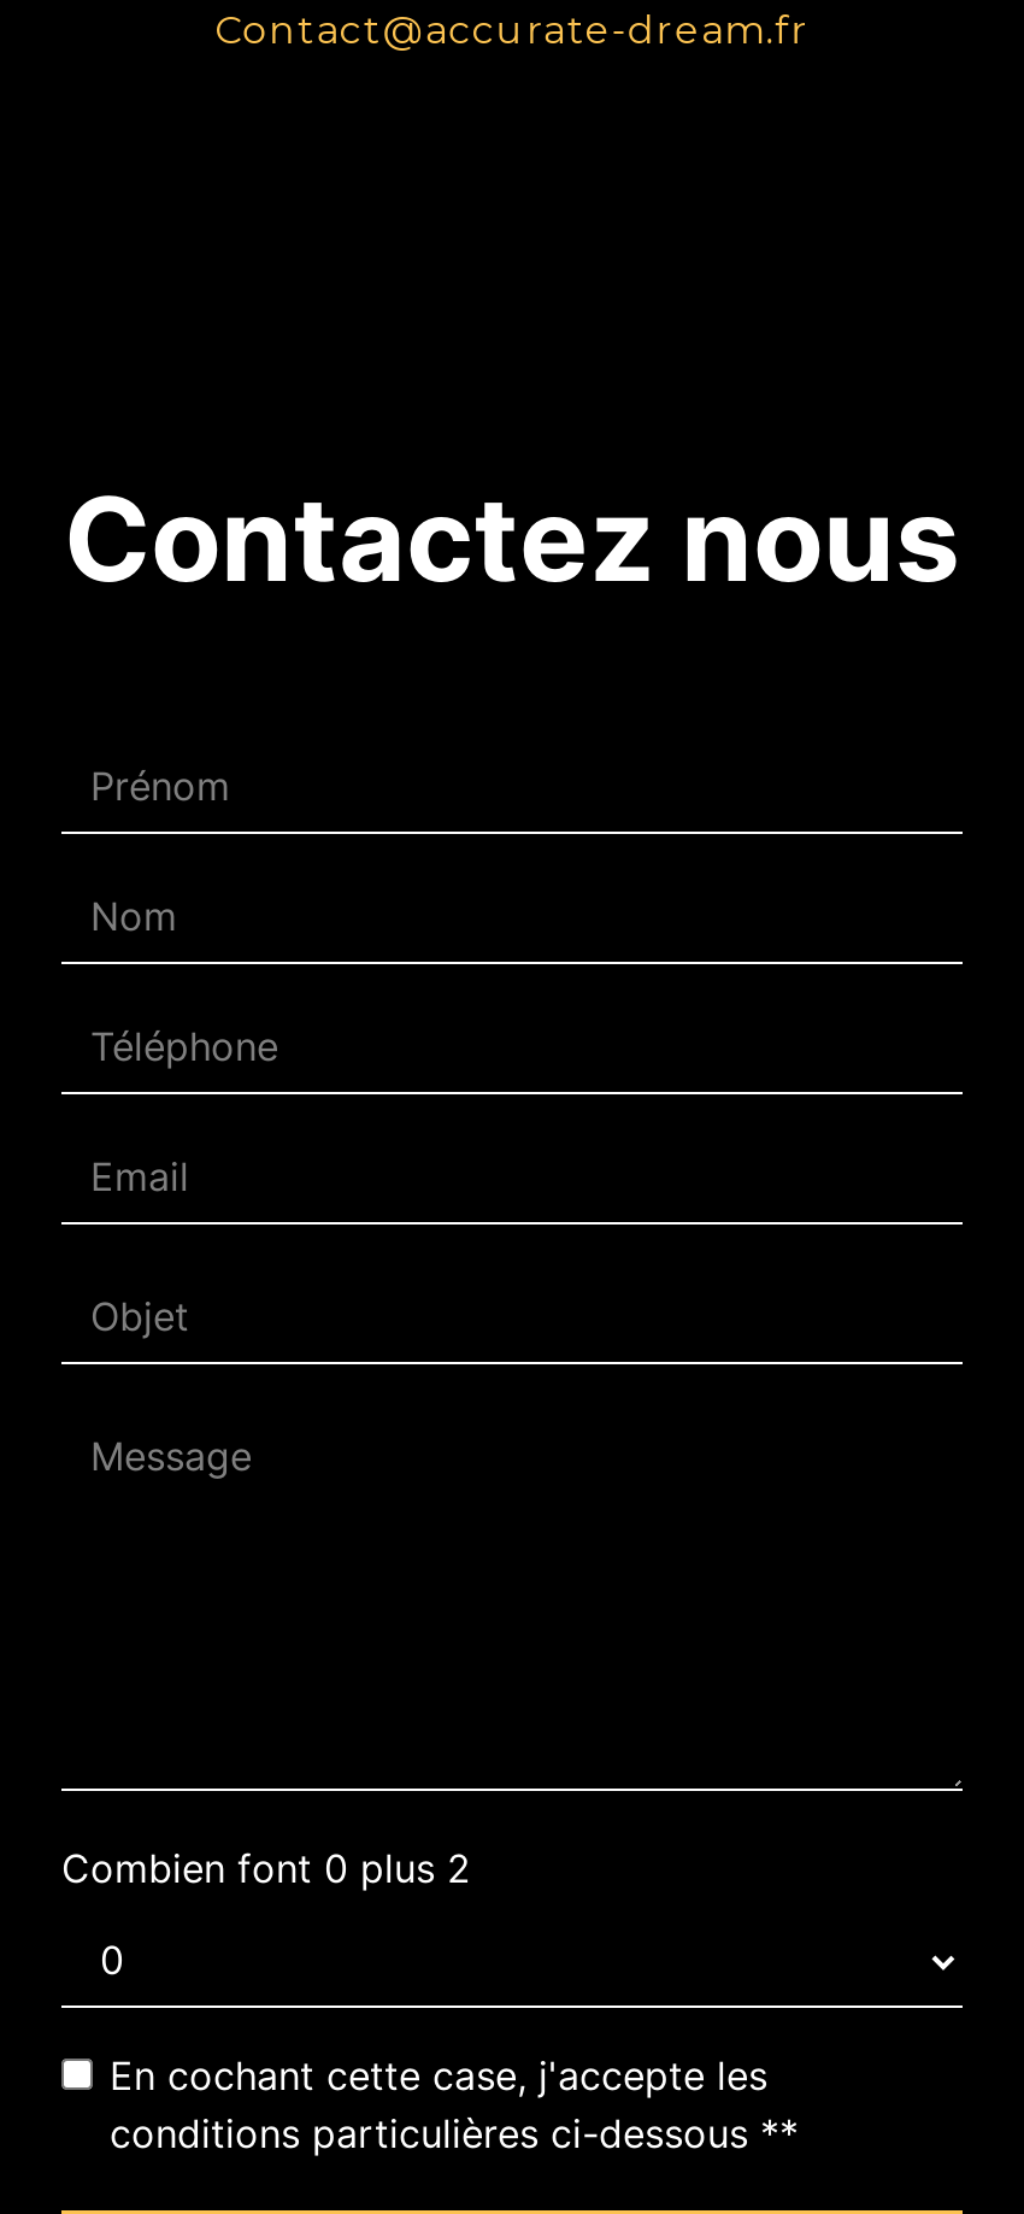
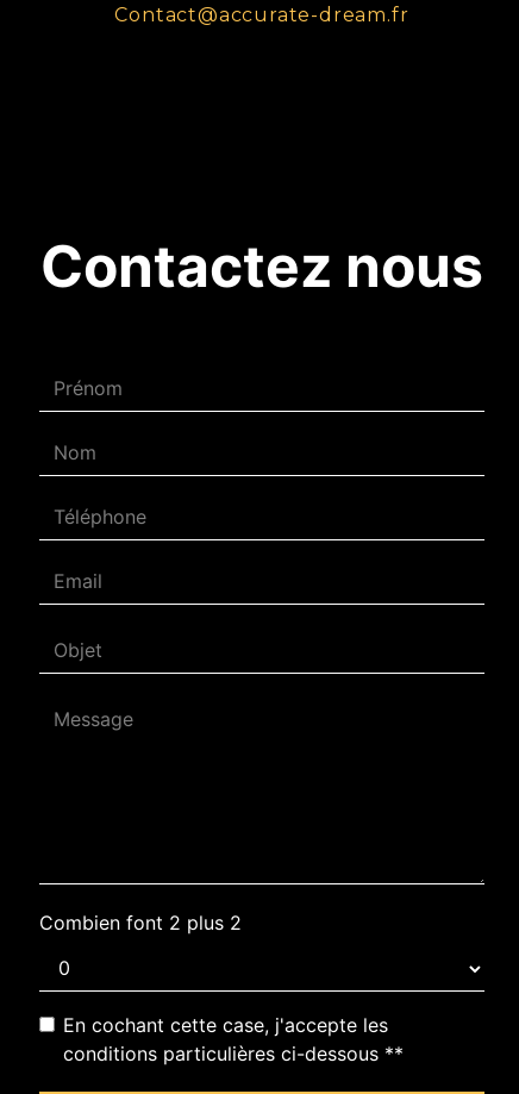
- Combien font 0 plus 2
+ Combien font 2 plus 2
